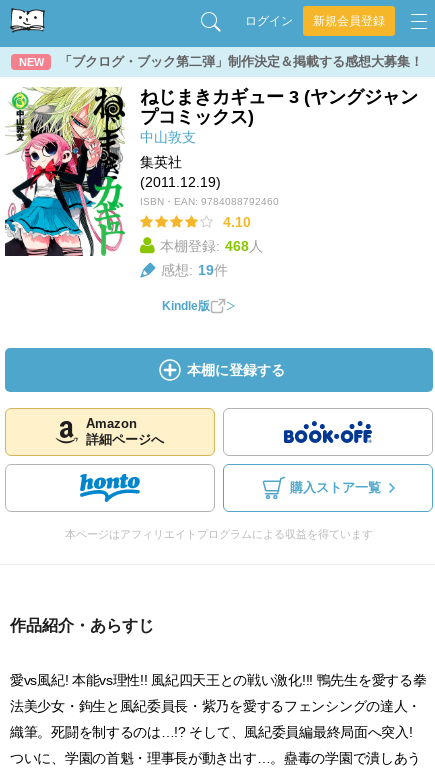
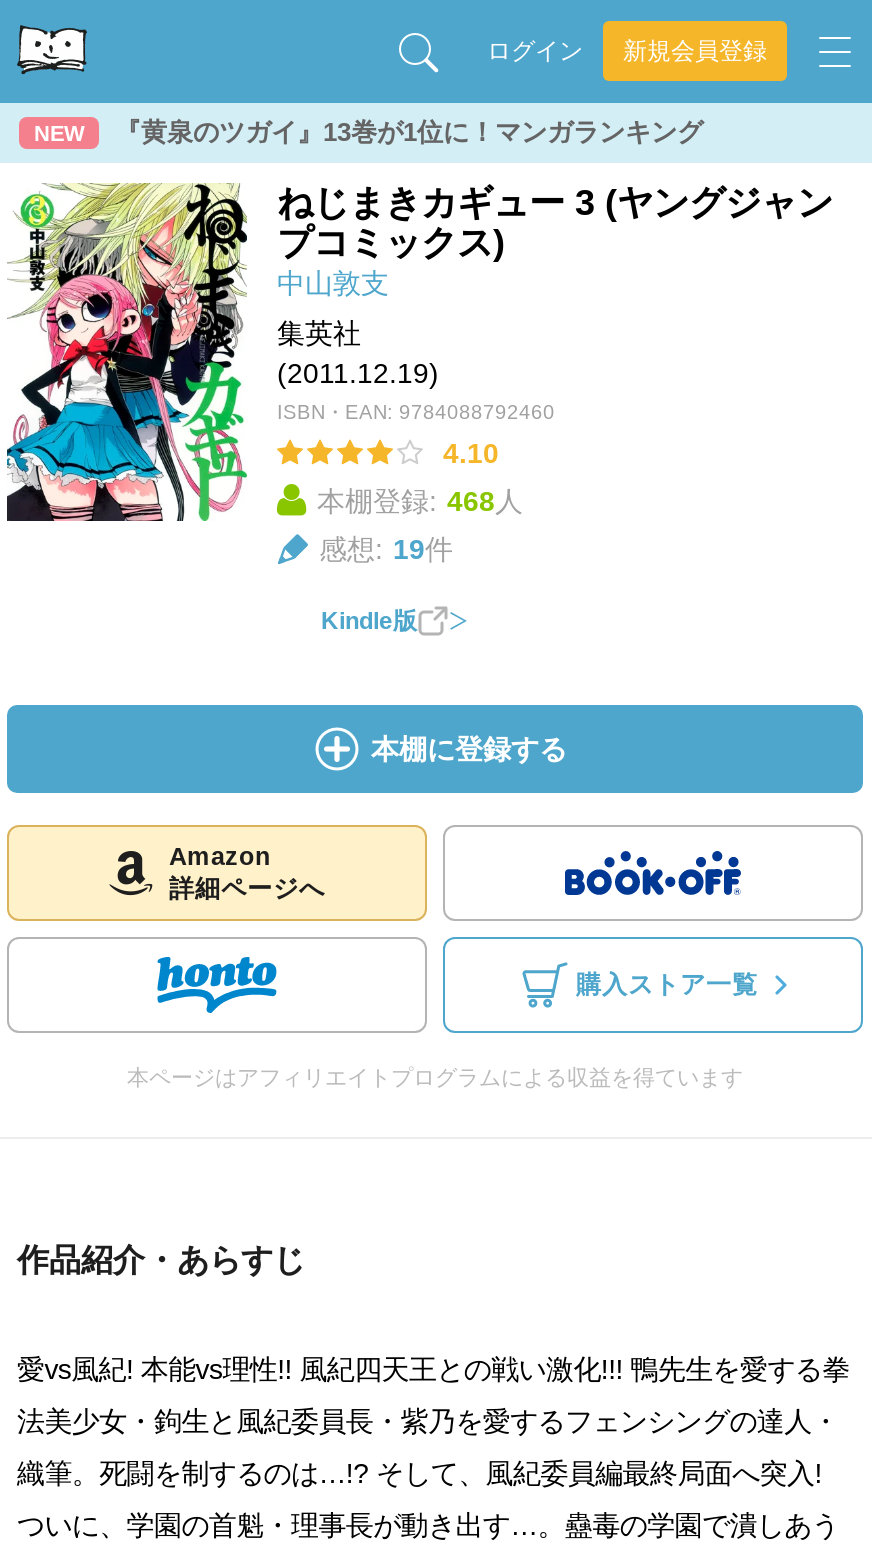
- 「ブクログ・ブック第二弾」制作決定＆掲載する感想大募集！
+ 『黄泉のツガイ』13巻が1位に！マンガランキング
